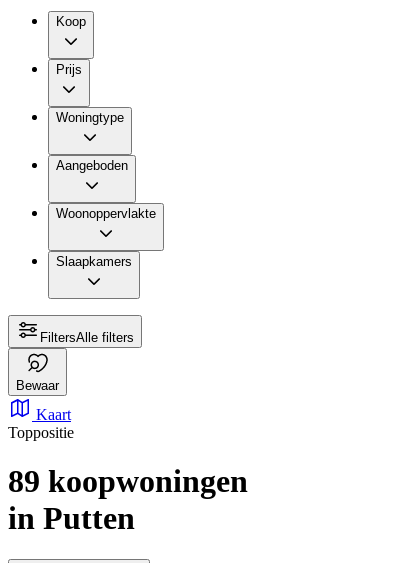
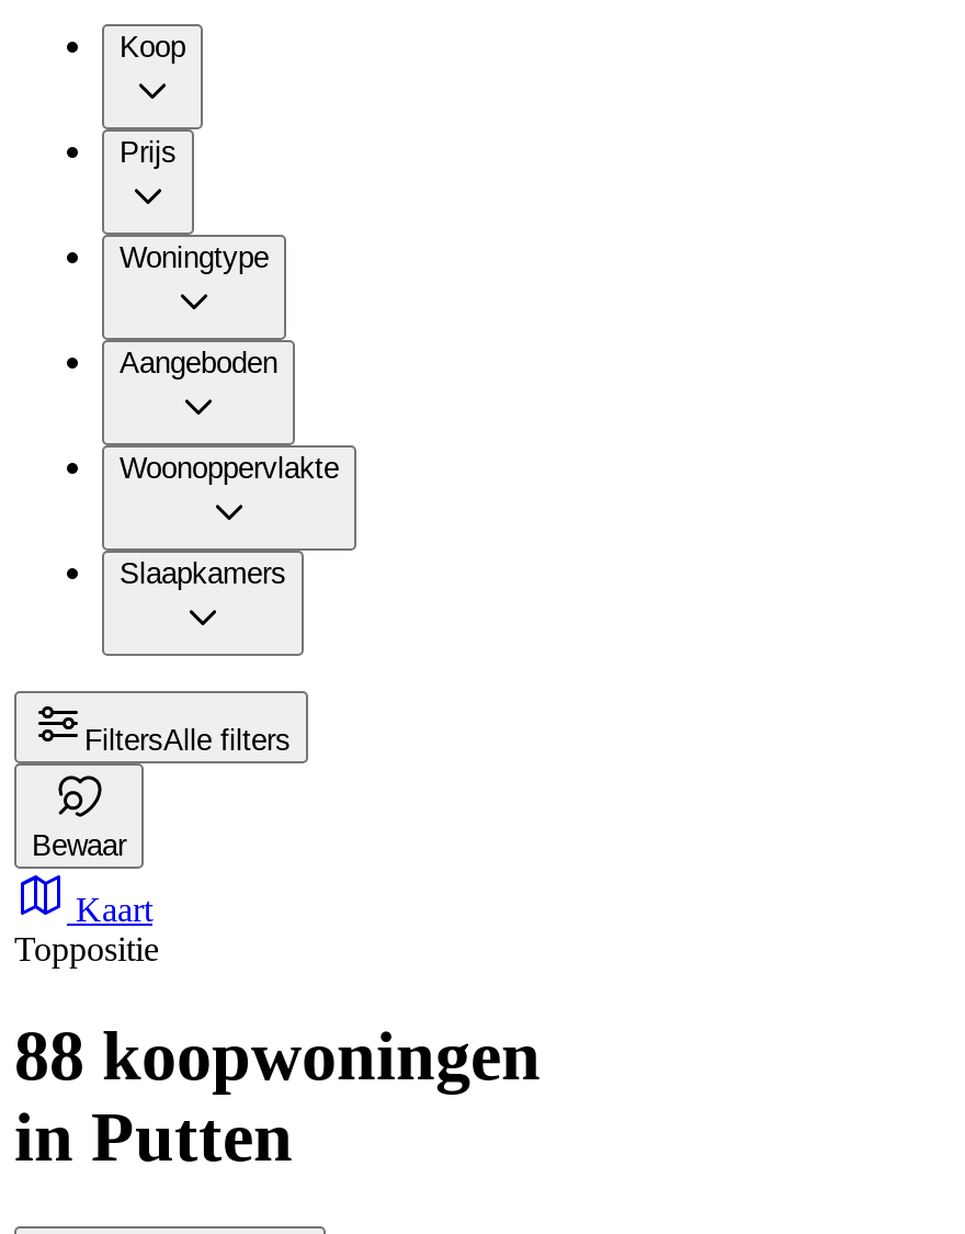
- 89 koopwoningen
+ 88 koopwoningen
